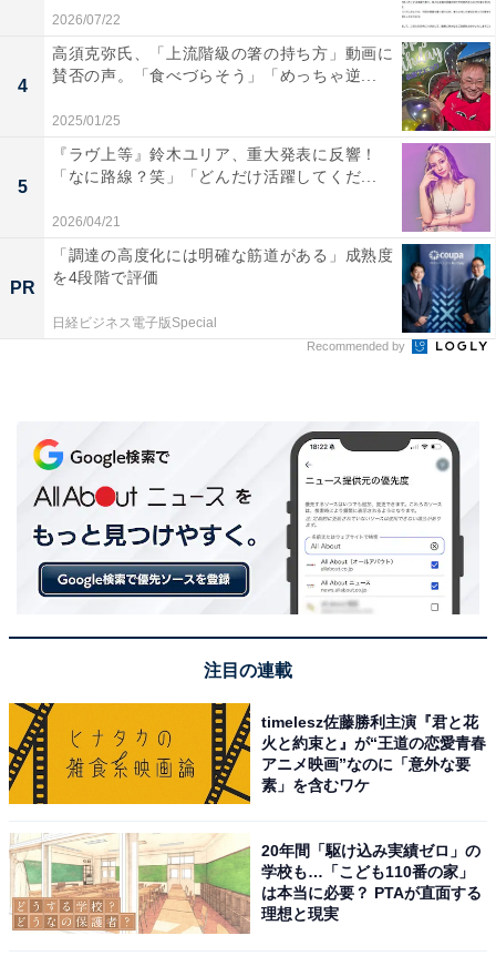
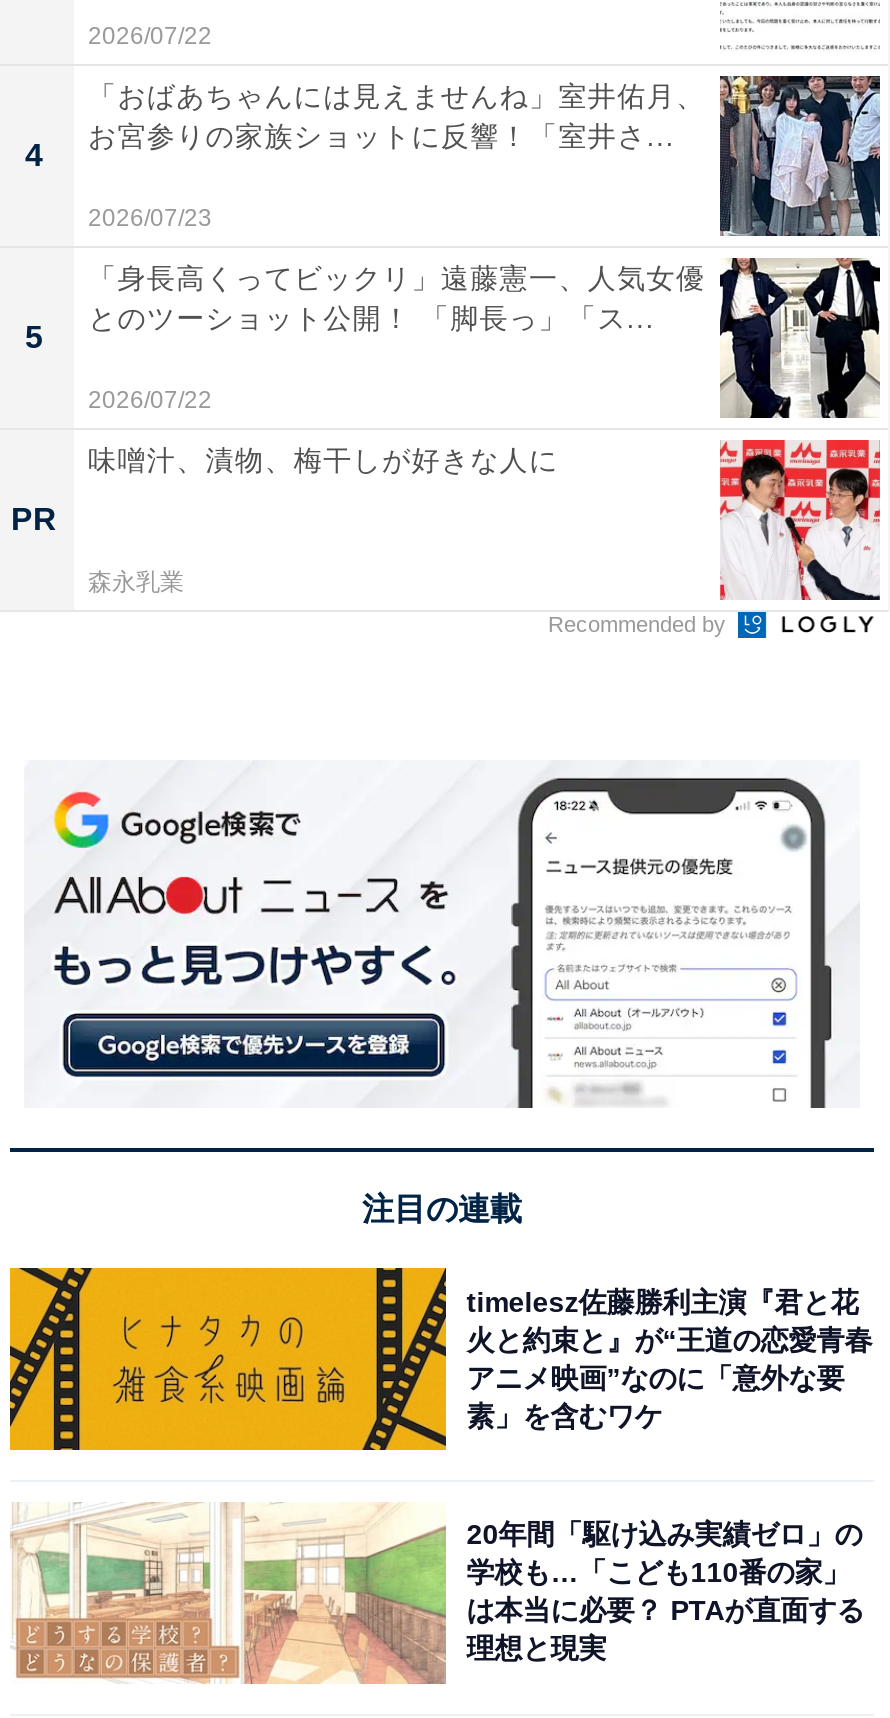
- [image]
- 高須克弥氏、「上流階級の箸の持ち方」動画に
- 賛否の声。「食べづらそう」「めっちゃ逆...
+ [image]
+ 「おばあちゃんには見えませんね」室井佑月、
+ お宮参りの家族ショットに反響！「室井さ...

- 2025/01/25
+ 2026/07/23

- [image]
- 『ラヴ上等』鈴木ユリア、重大発表に反響！
- 「なに路線？笑」「どんだけ活躍してくだ...
+ [image]
+ 「身長高くってビックリ」遠藤憲一、人気女優
+ とのツーショット公開！ 「脚長っ」「ス...

- 2026/04/21
+ 2026/07/22

- 「調達の高度化には明確な筋道がある」成熟度
- を4段階で評価
+ 味噌汁、漬物、梅干しが好きな人に

- [image]
+ [image]

- 日経ビジネス電子版Special
+ 森永乳業
